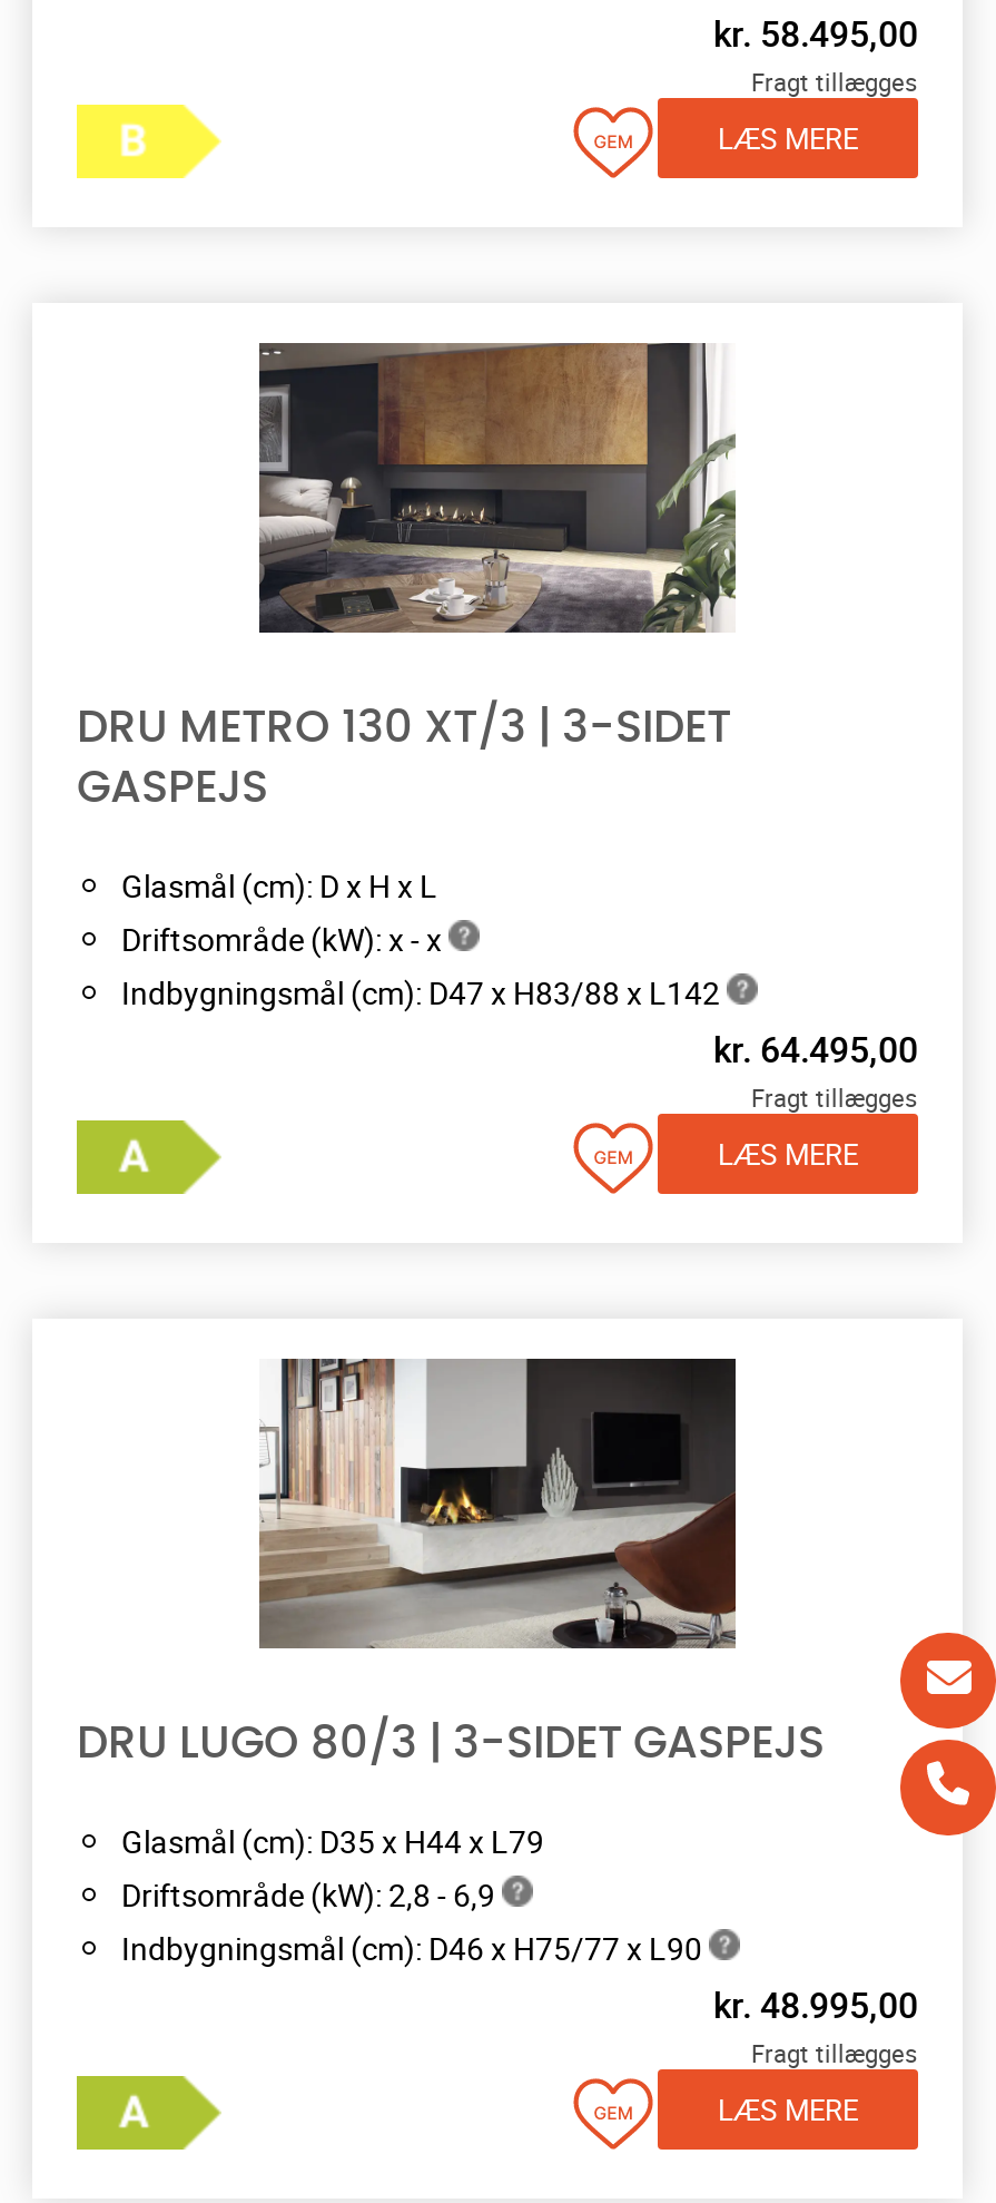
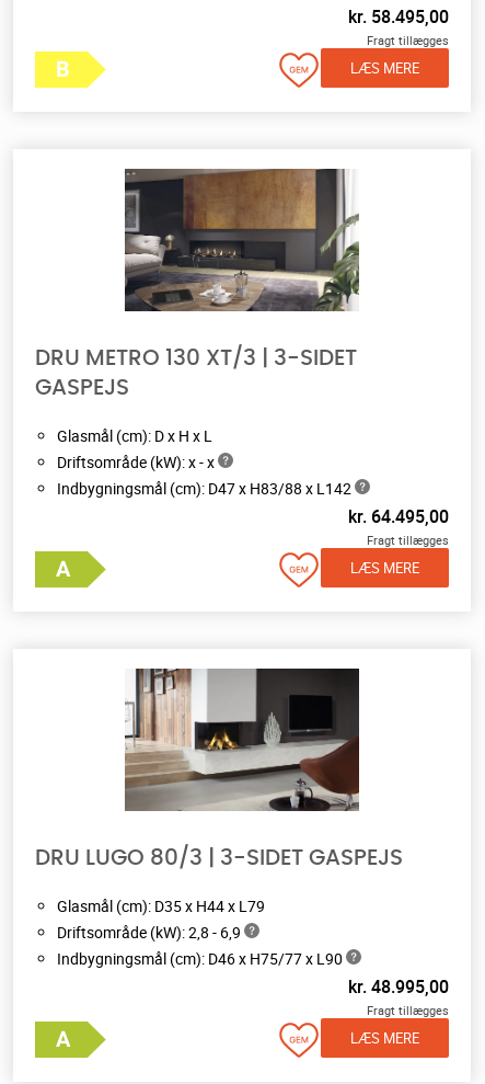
- [image]
